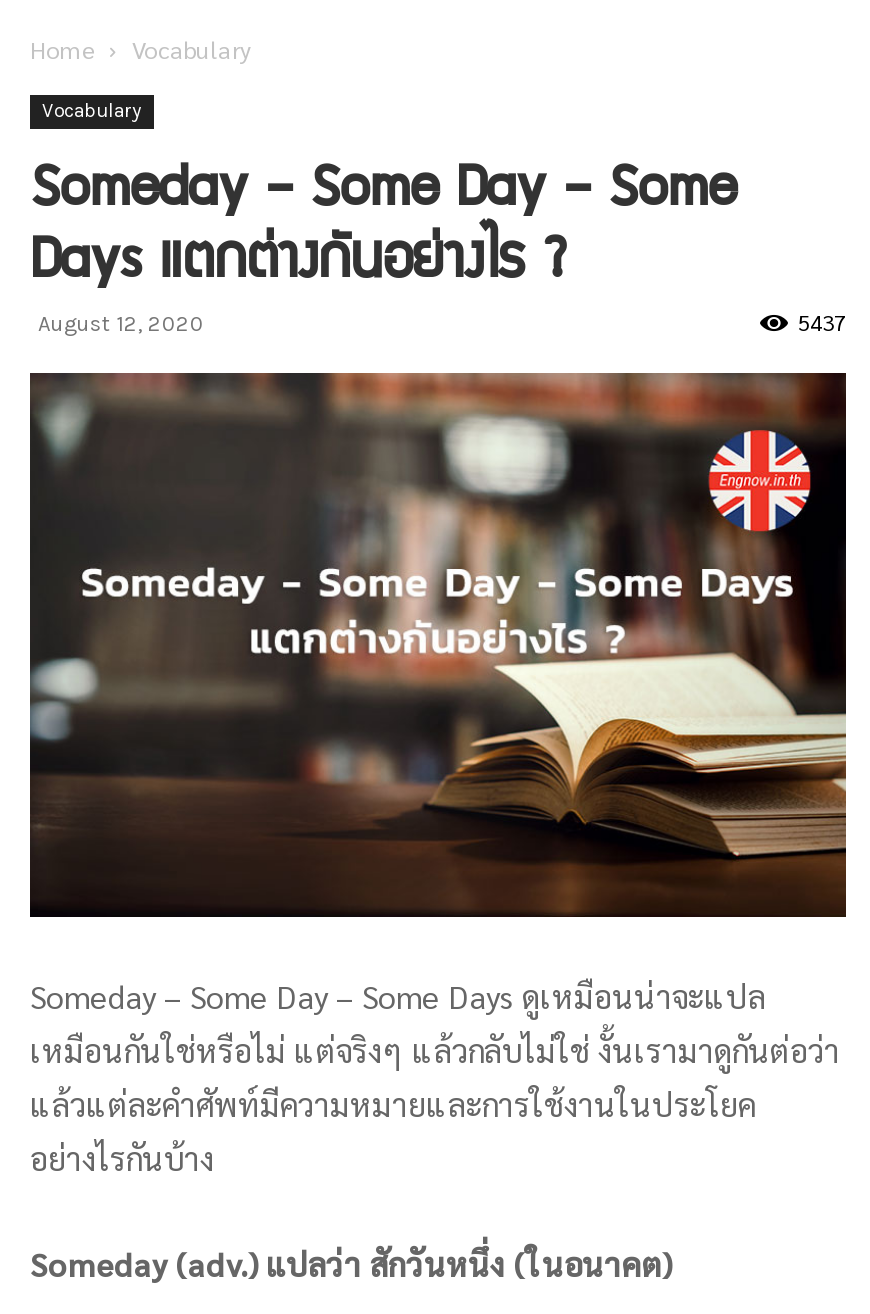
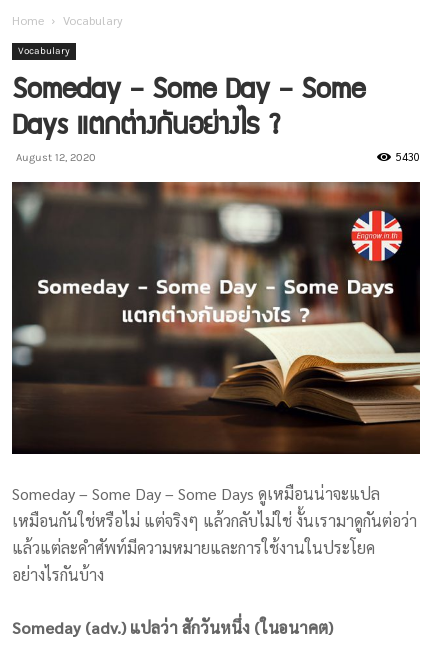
- 5437
+ 5430
